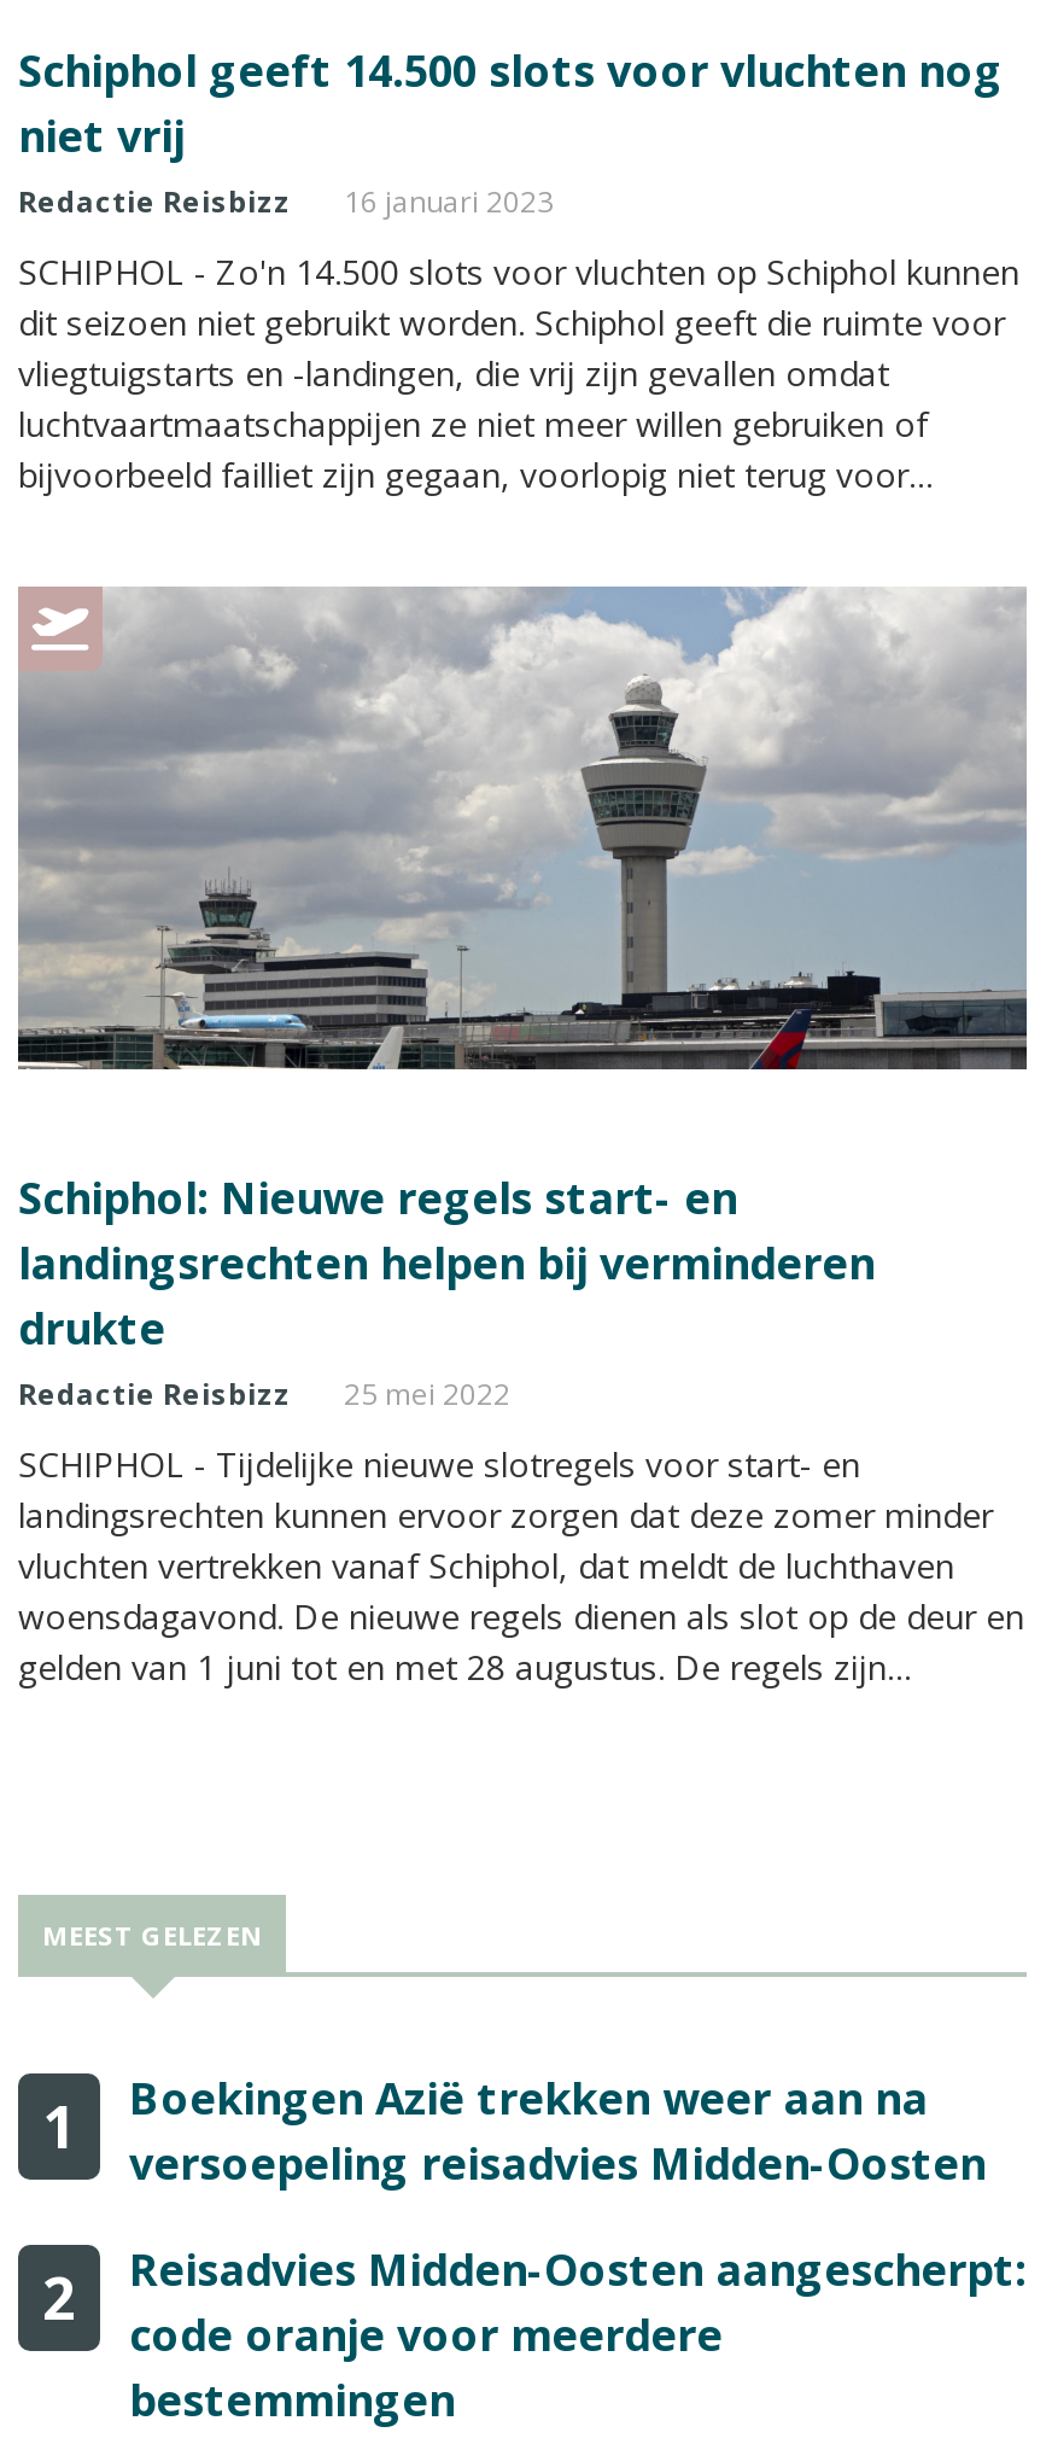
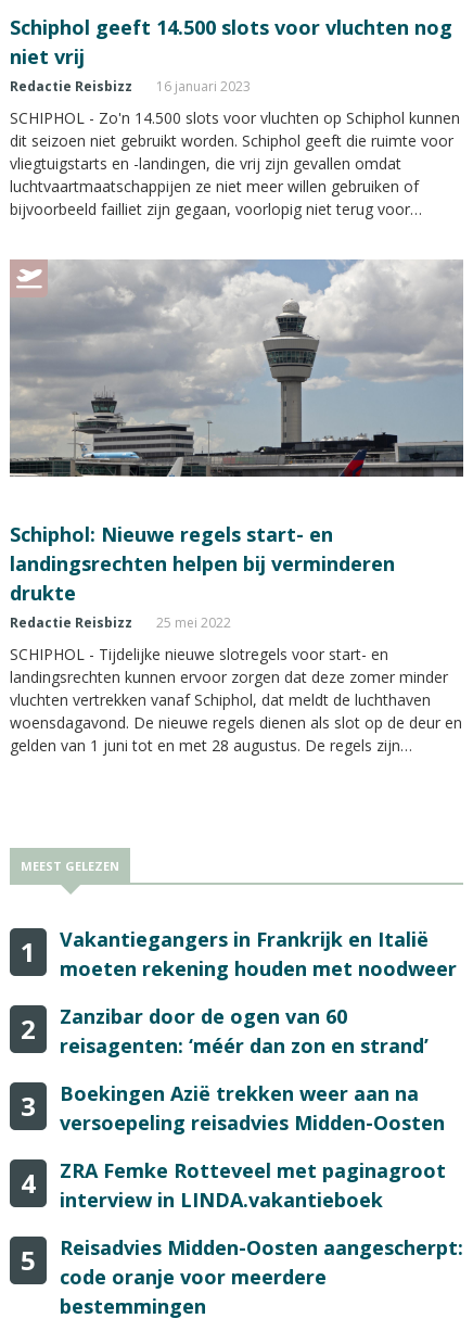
+ Vakantiegangers in Frankrijk en Italië
+ moeten rekening houden met noodweer
+ 2
+ Zanzibar door de ogen van 60
+ reisagenten: ‘méér dan zon en strand’
+ 3

- 2
+ 4
+ ZRA Femke Rotteveel met paginagroot
+ interview in LINDA.vakantieboek
+ 5
